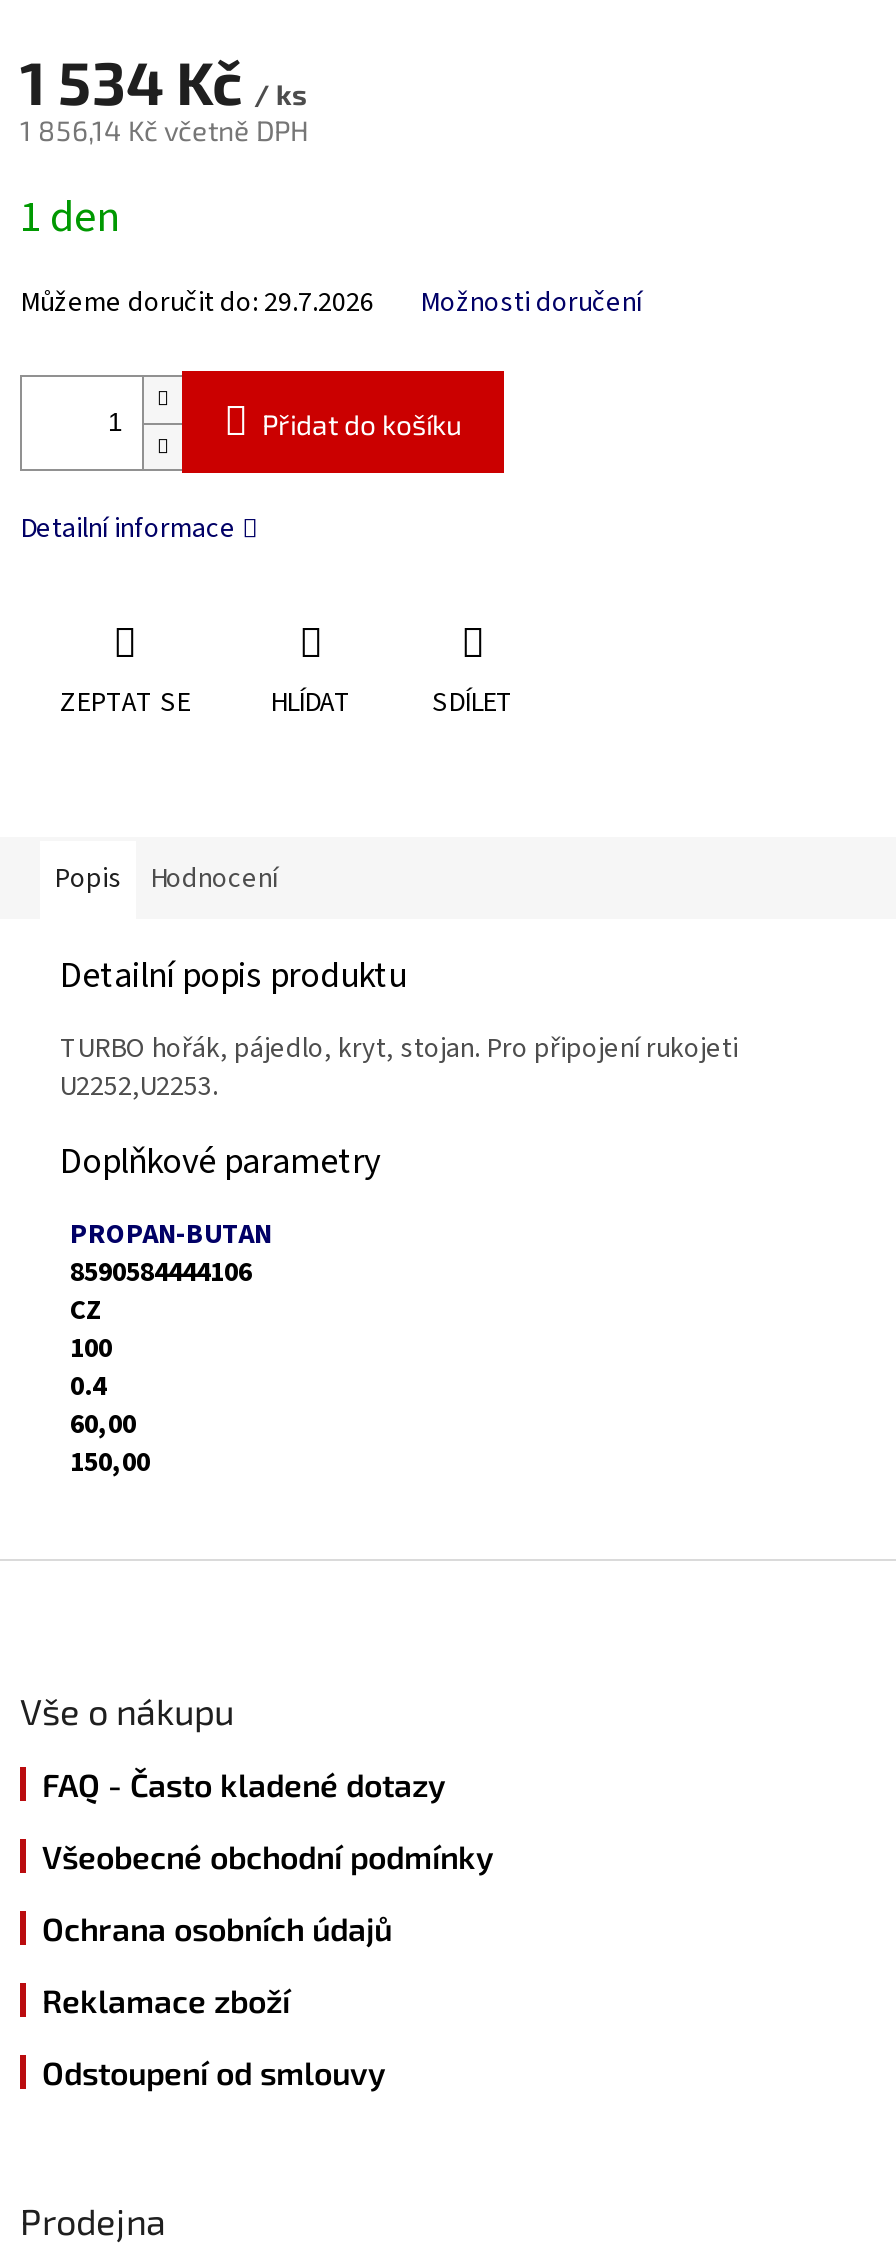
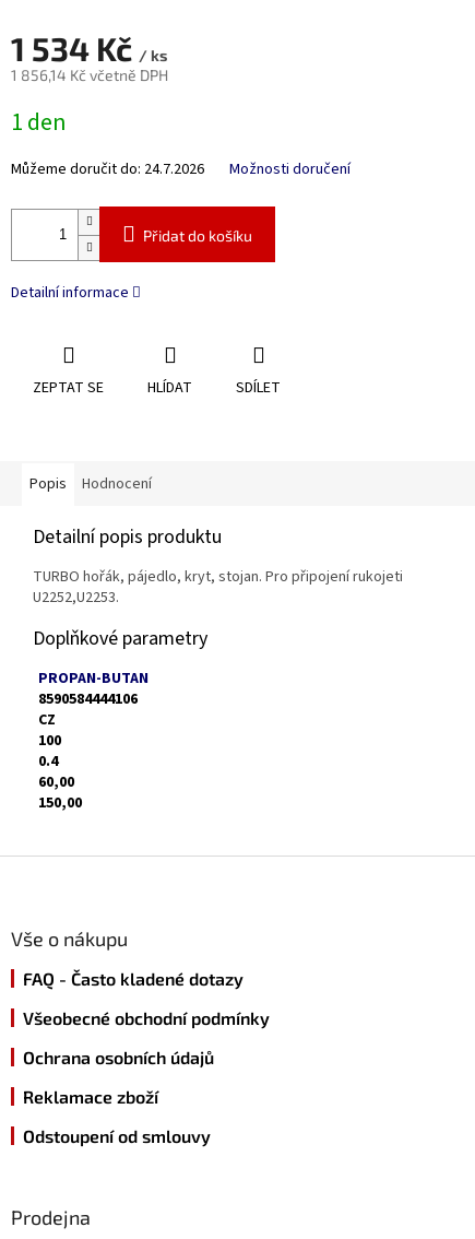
- Můžeme doručit do: 29.7.2026
+ Můžeme doručit do: 24.7.2026
